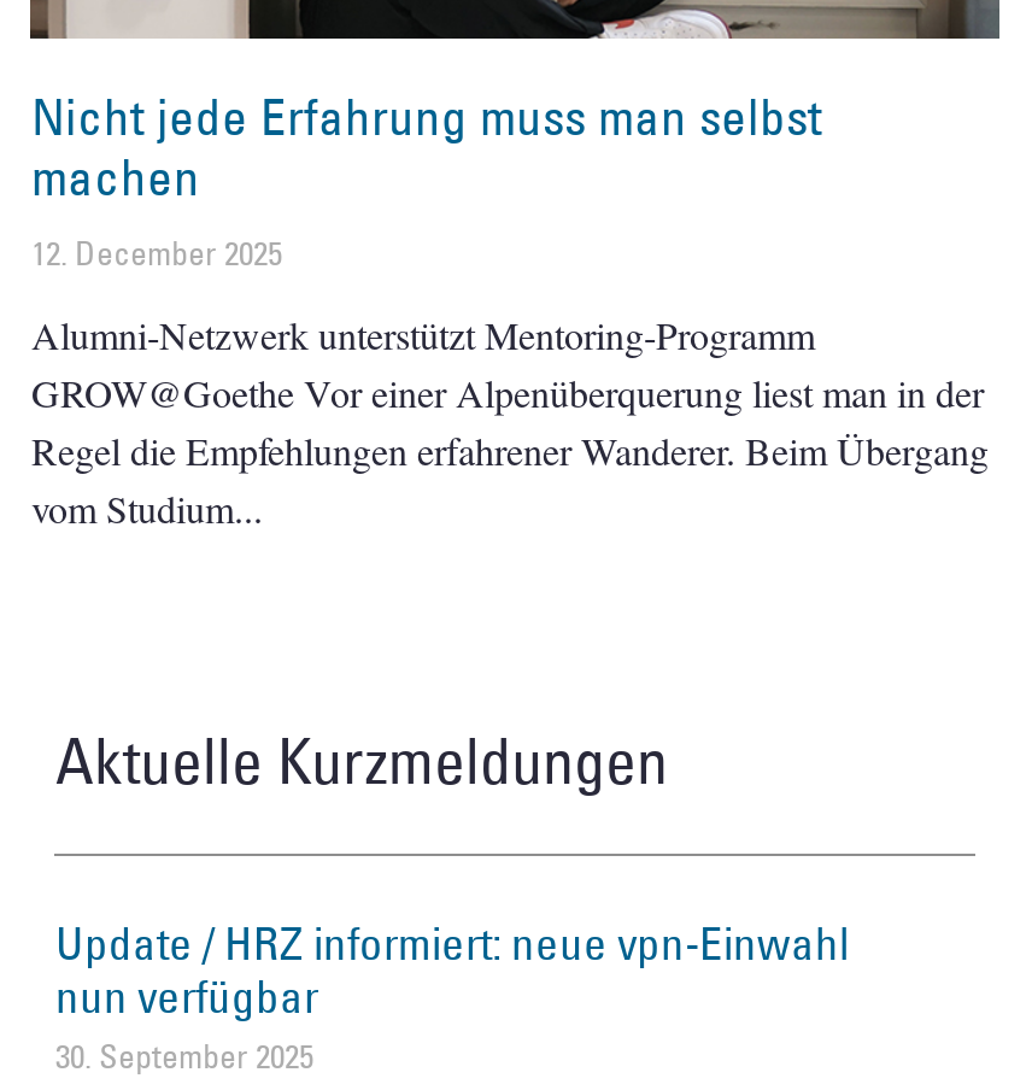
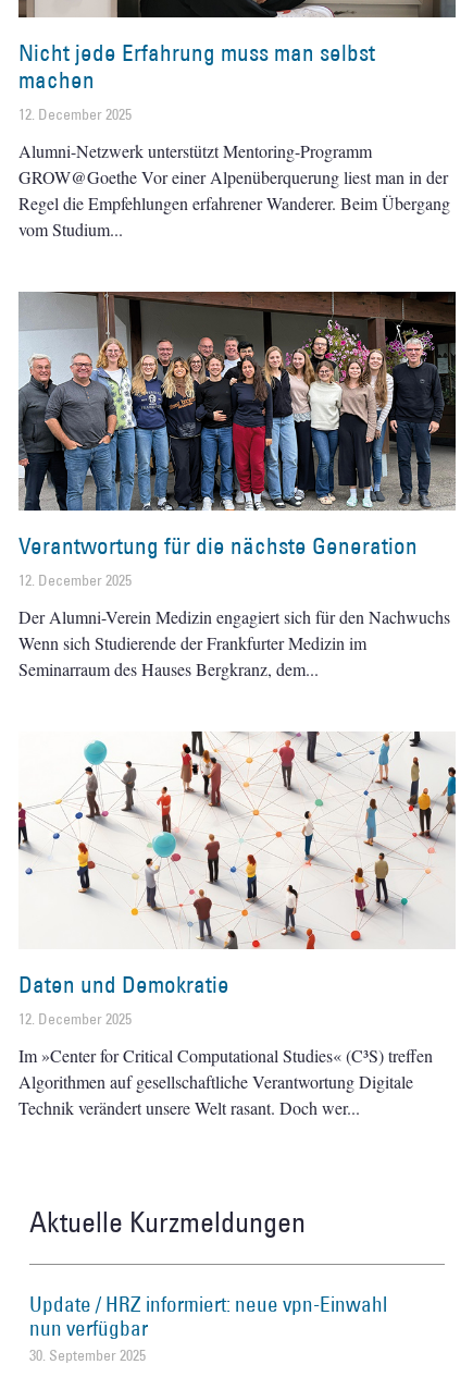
+ [image]
+ Verantwortung für die nächste Generation
+ 12. December 2025
+ Der Alumni-Verein Medizin engagiert sich für den Nachwuchs
+ Wenn sich Studierende der Frankfurter Medizin im
+ Seminarraum des Hauses Bergkranz, dem

+ [image]
+ Daten und Demokratie
+ 12. December 2025
+ Im »Center for Critical Computational Studies« (C³S) treffen
+ Algorithmen auf gesellschaftliche Verantwortung Digitale
+ Technik verändert unsere Welt rasant. Doch wer
